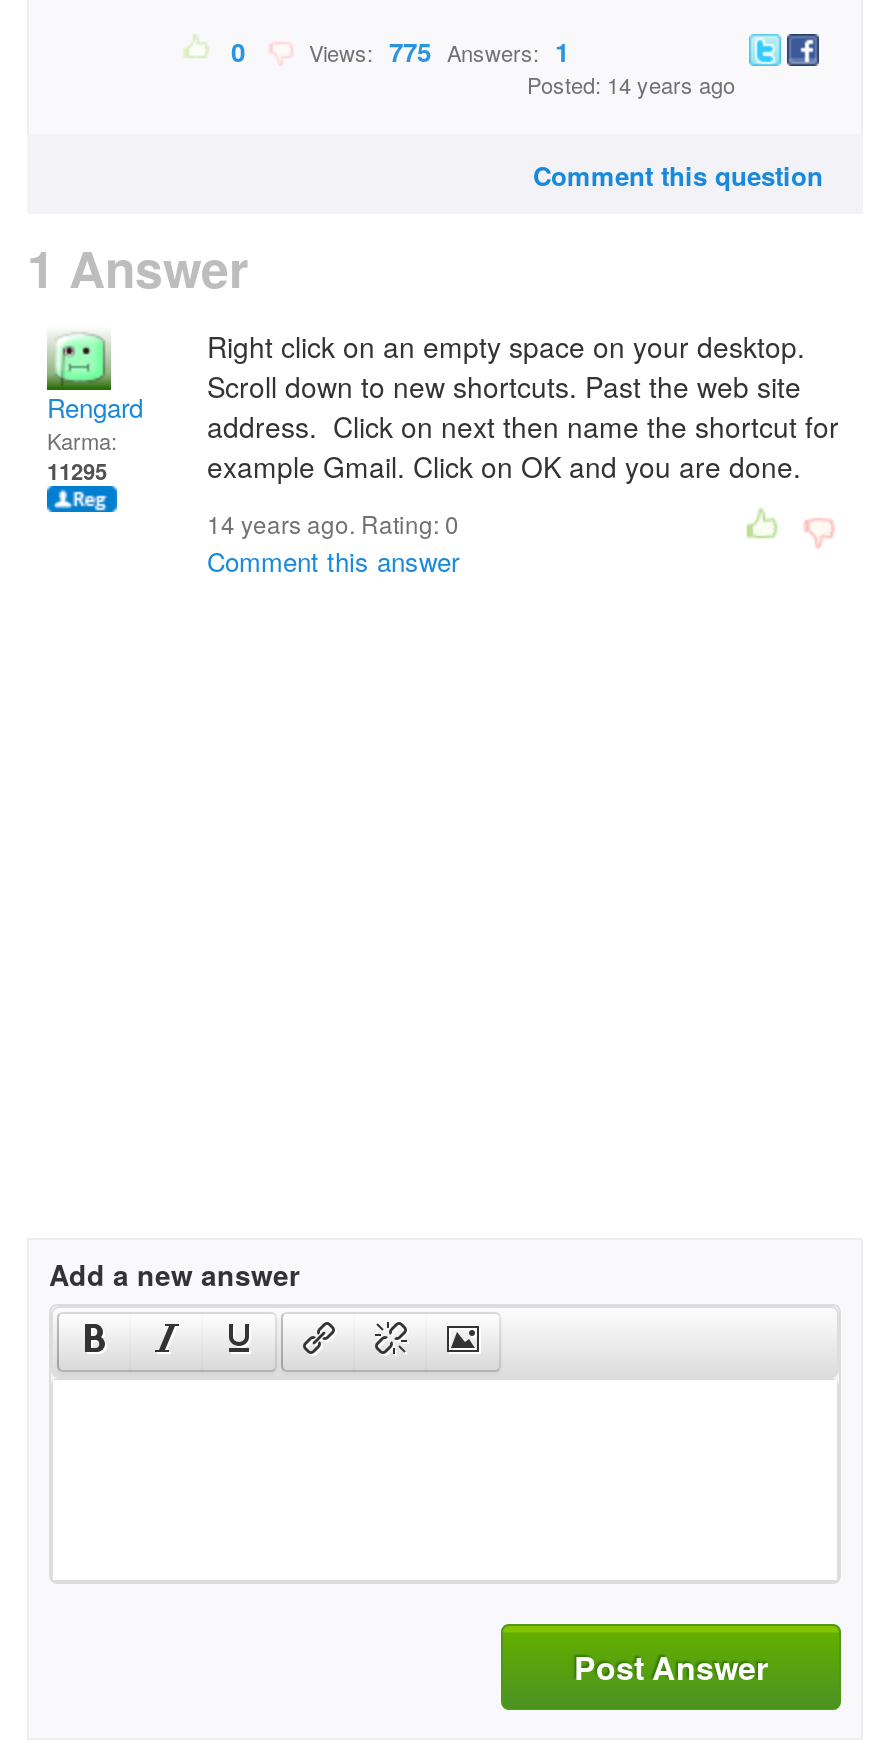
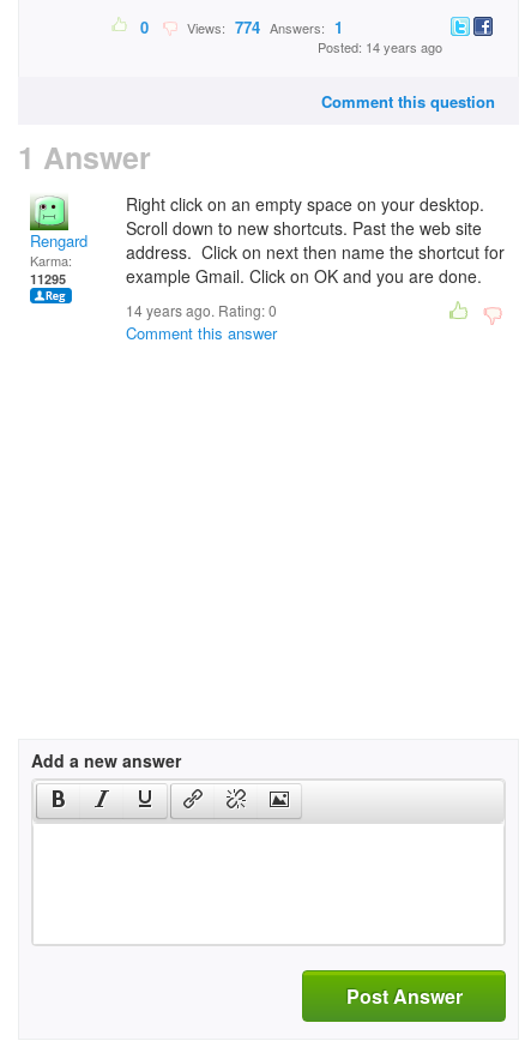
- Views: 775 Answers: 1
+ Views: 774 Answers: 1
